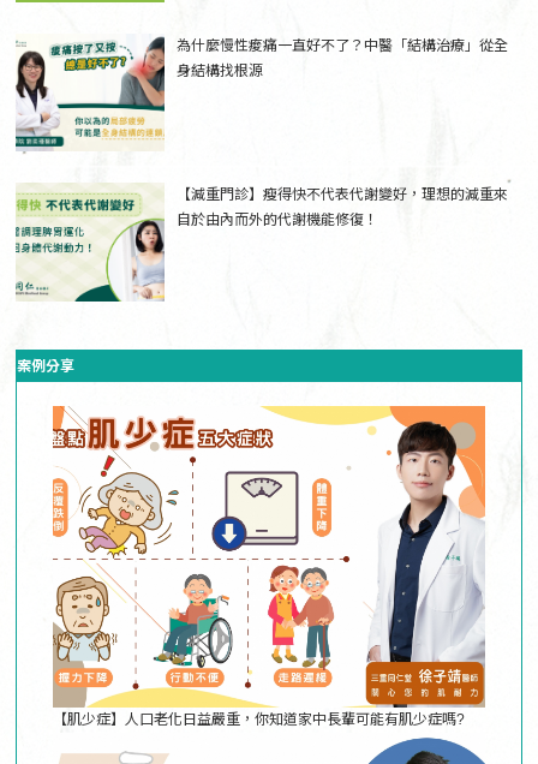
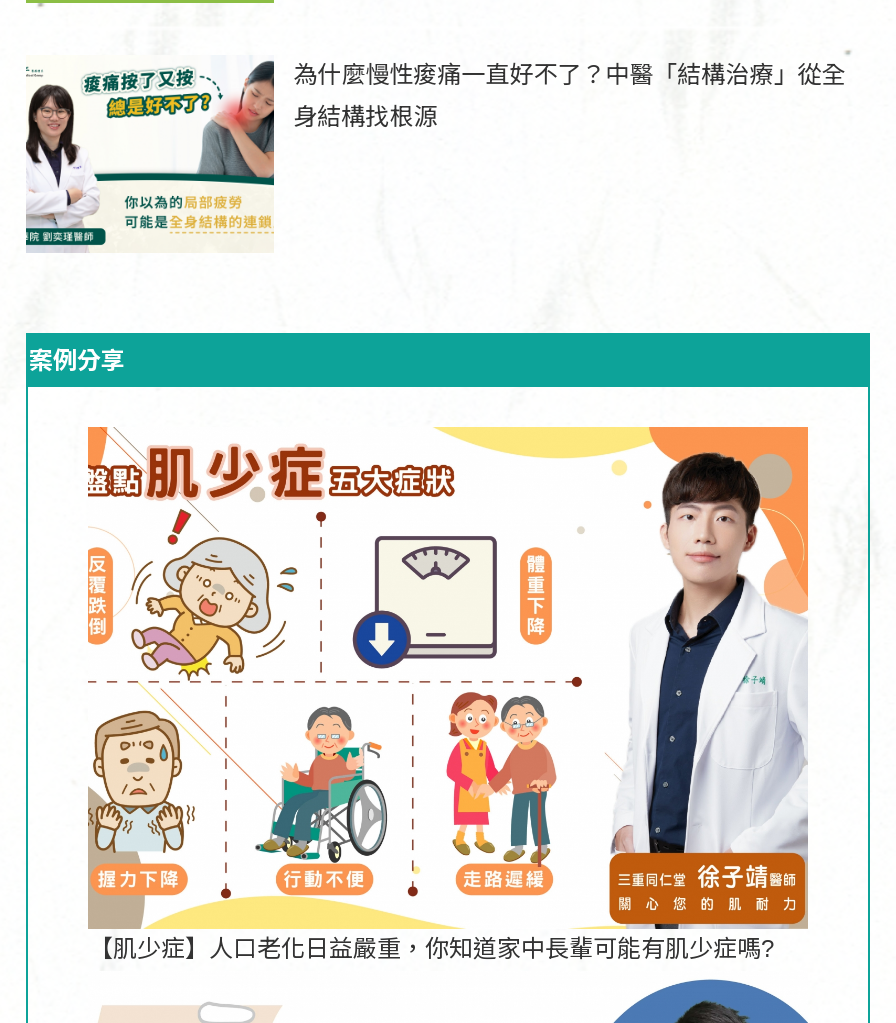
- [image]
- 【減重門診】瘦得快不代表代謝變好，理想的減重來
- 自於由內而外的代謝機能修復！
